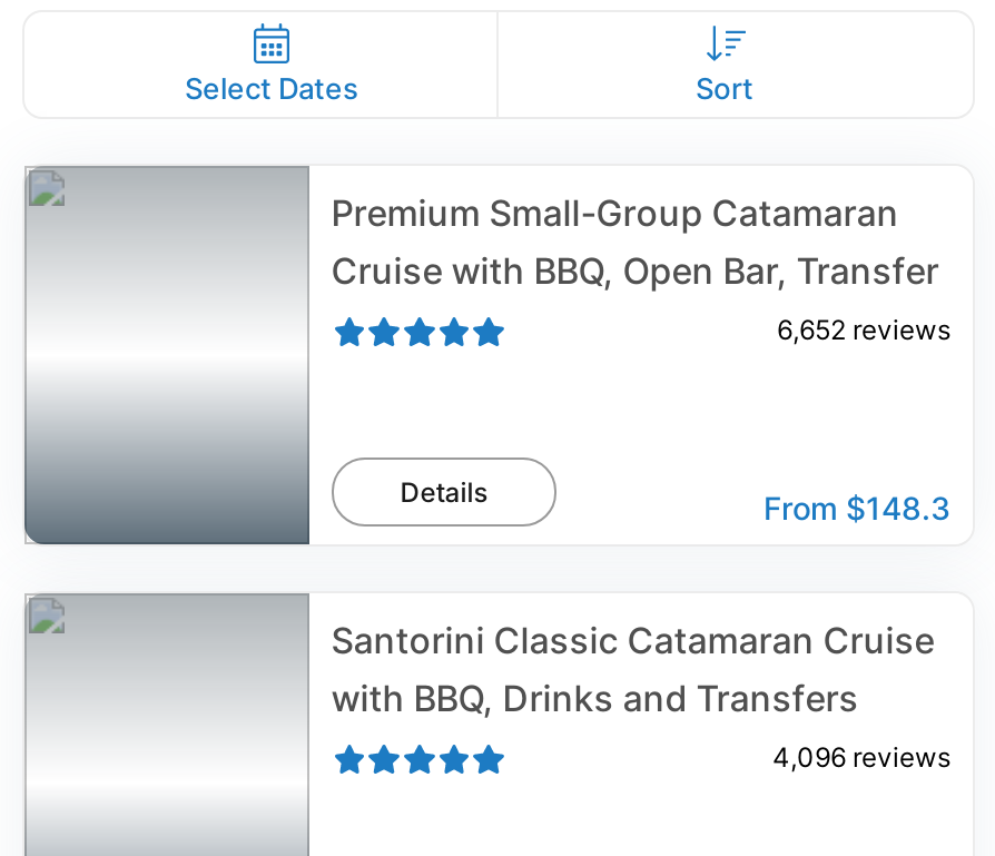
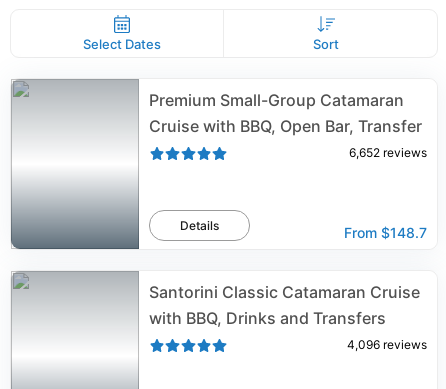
- From $148.3
+ From $148.7
